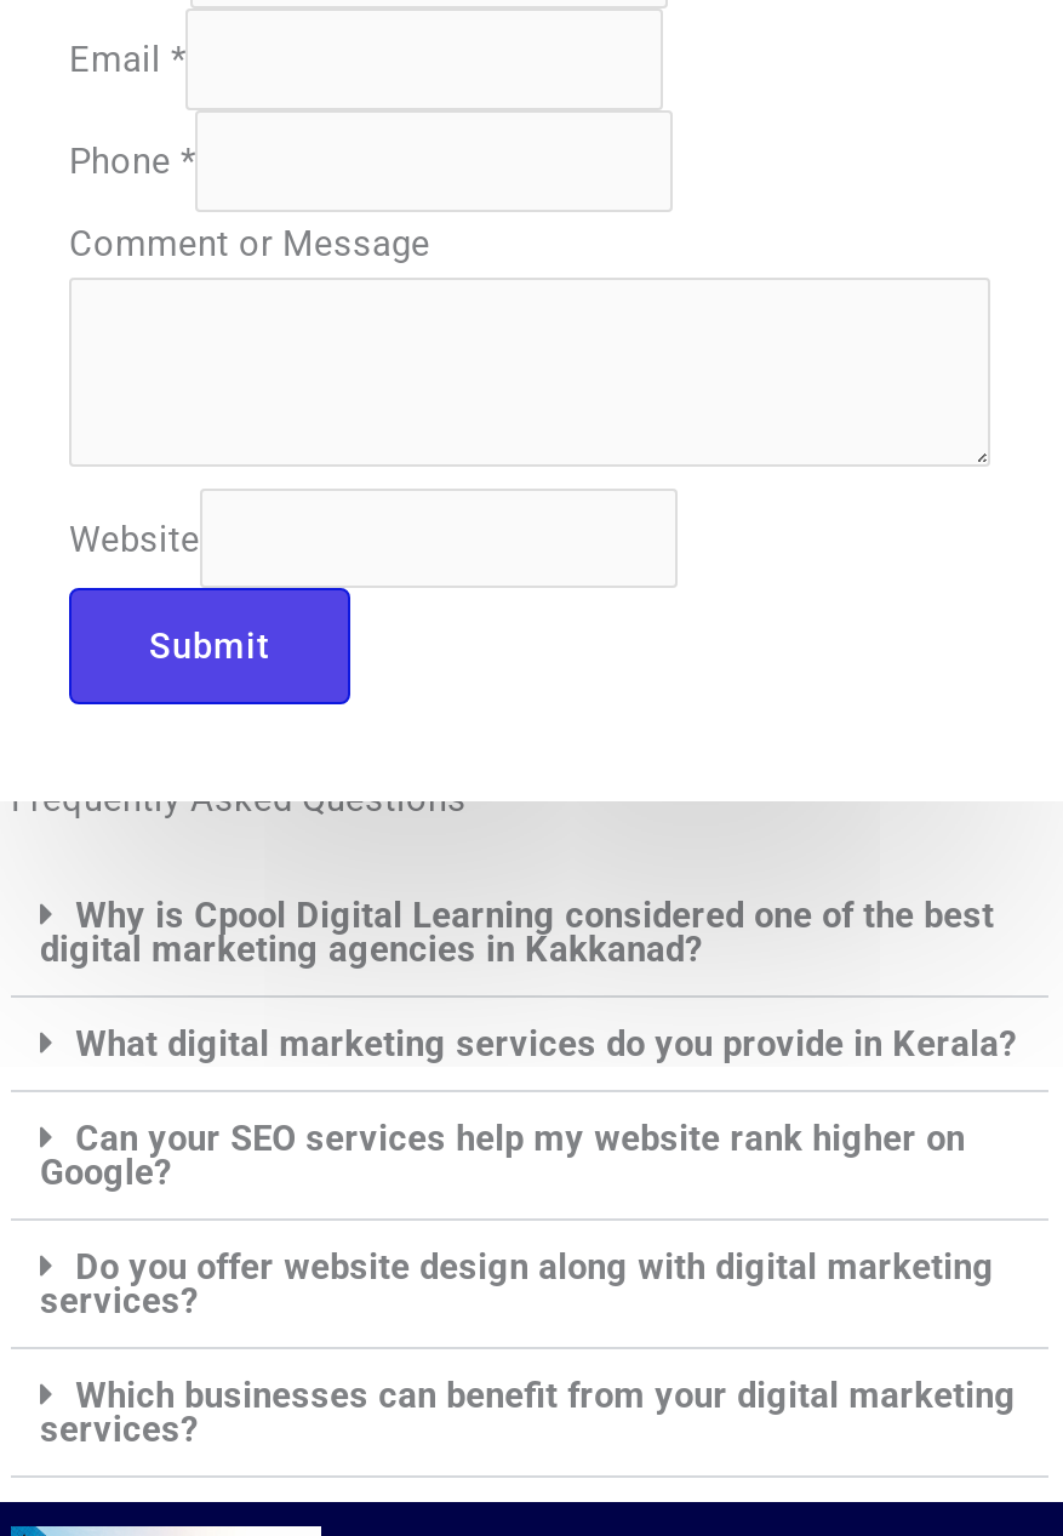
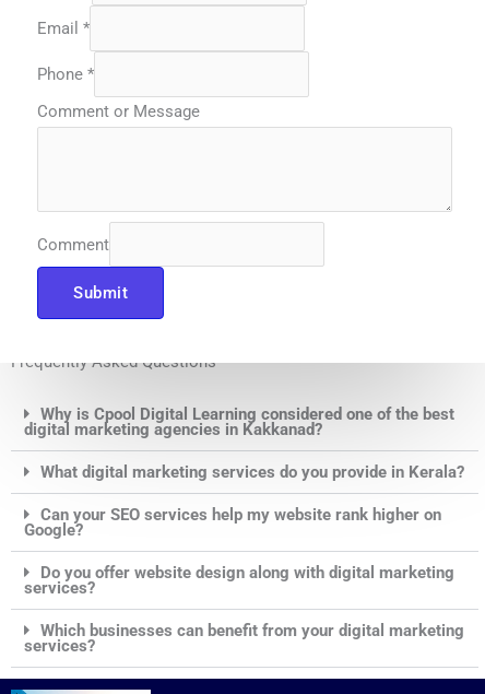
- Website
+ Comment
